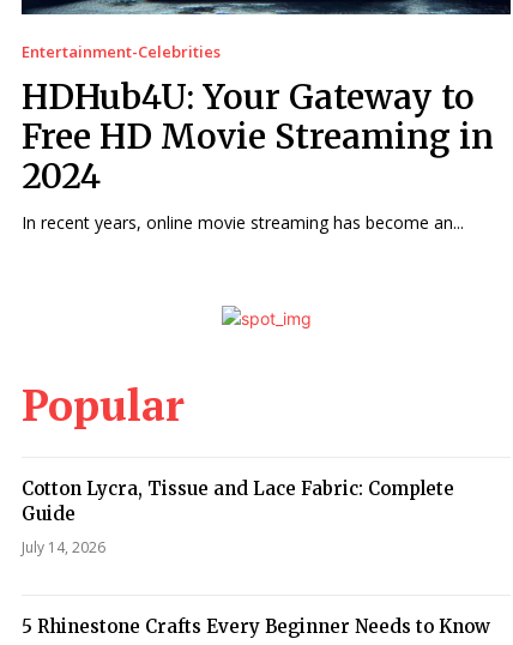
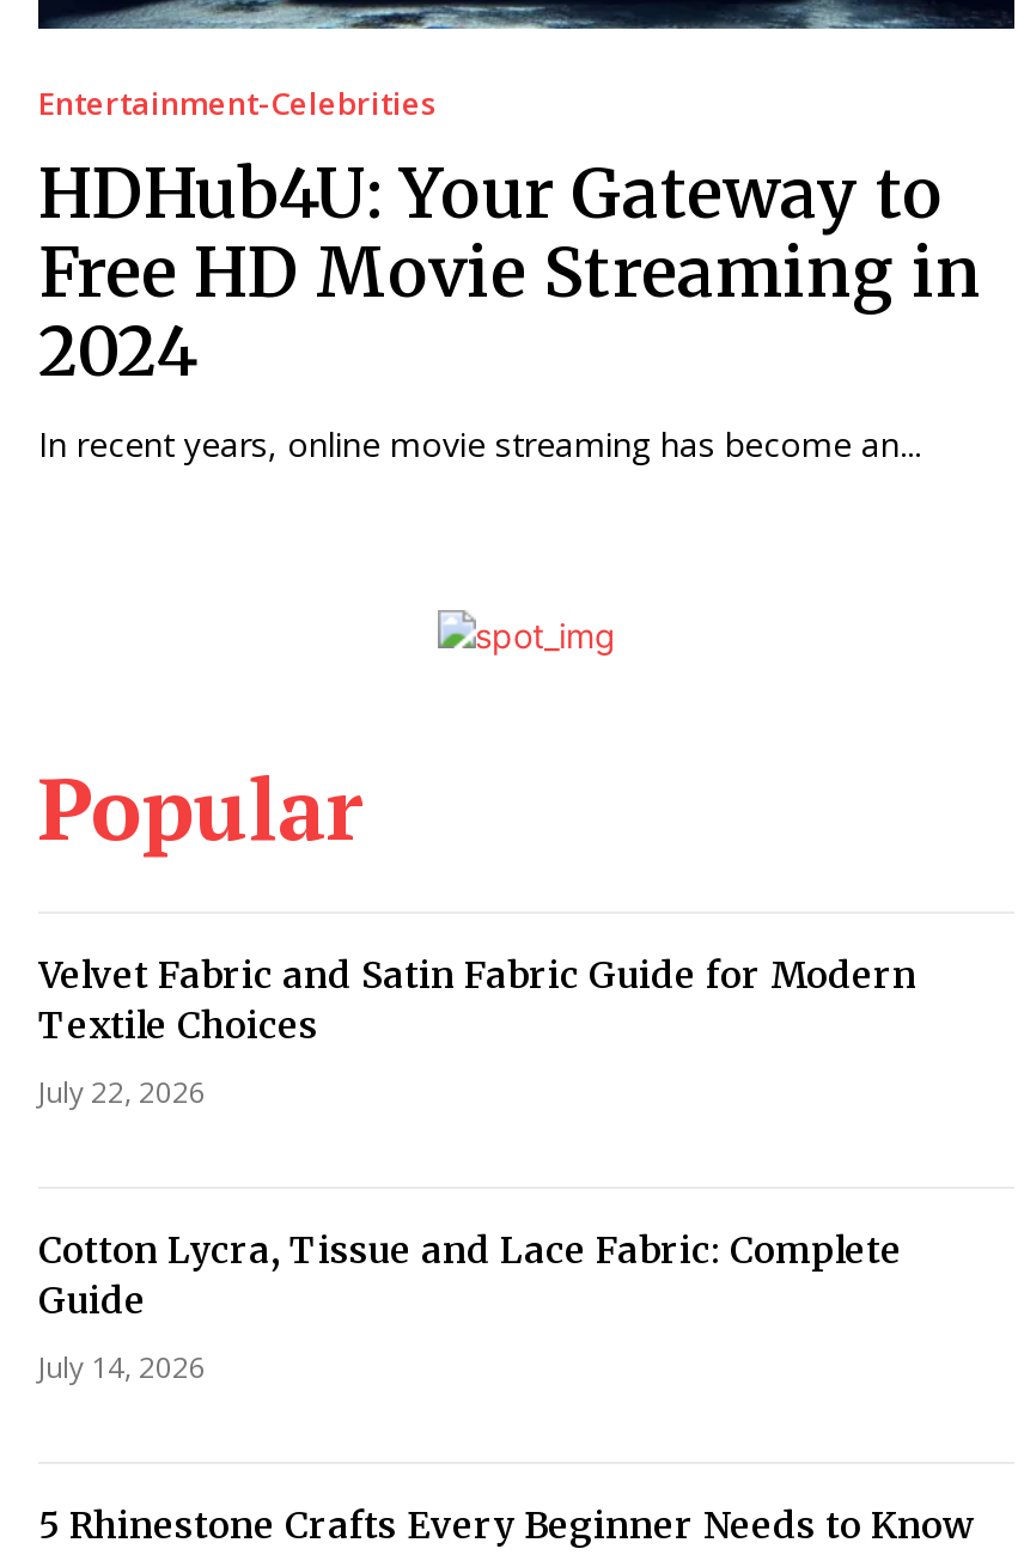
+ Velvet Fabric and Satin Fabric Guide for Modern
+ Textile Choices
+ July 22, 2026
